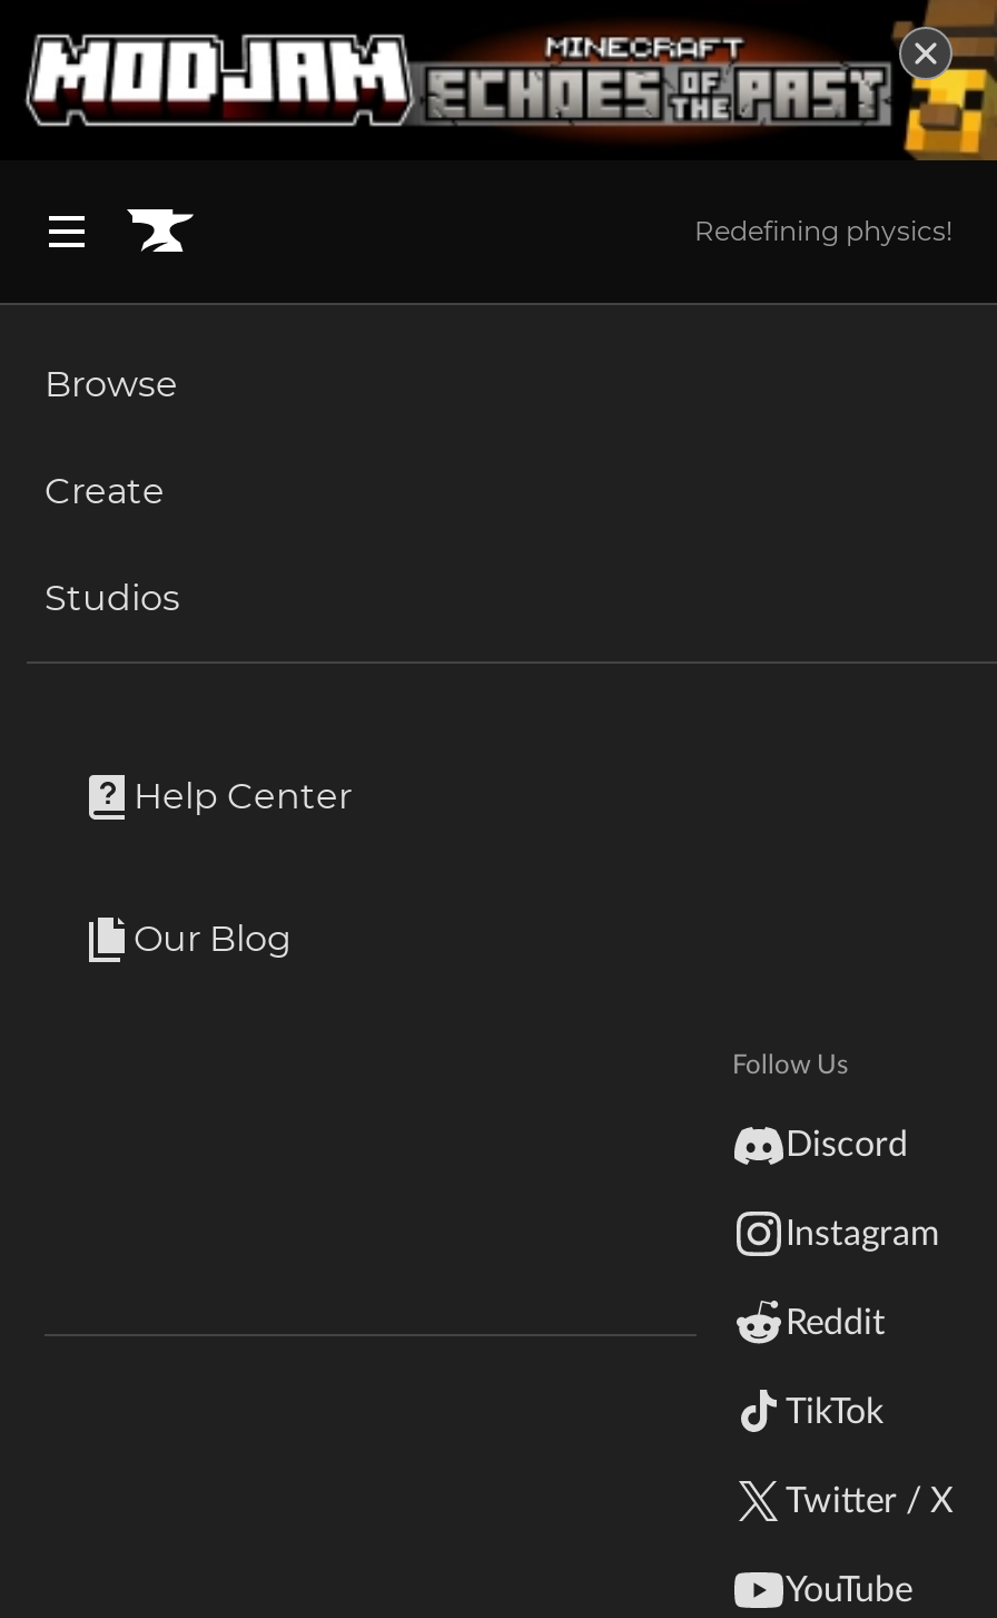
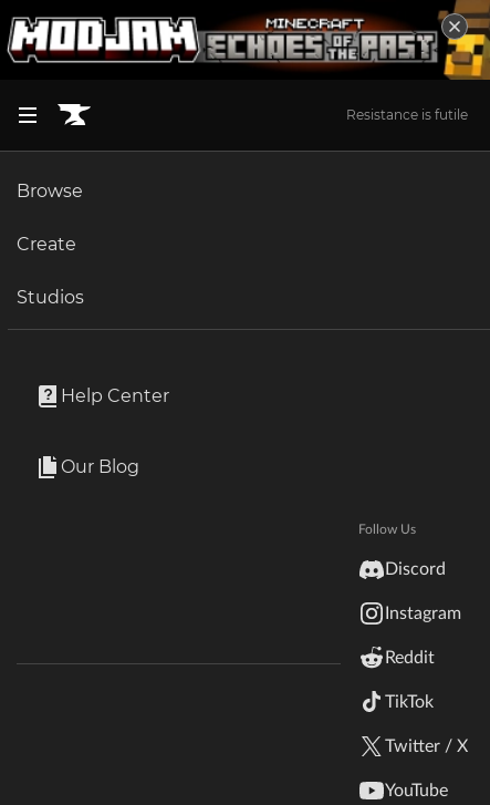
- Redefining physics!
+ Resistance is futile
